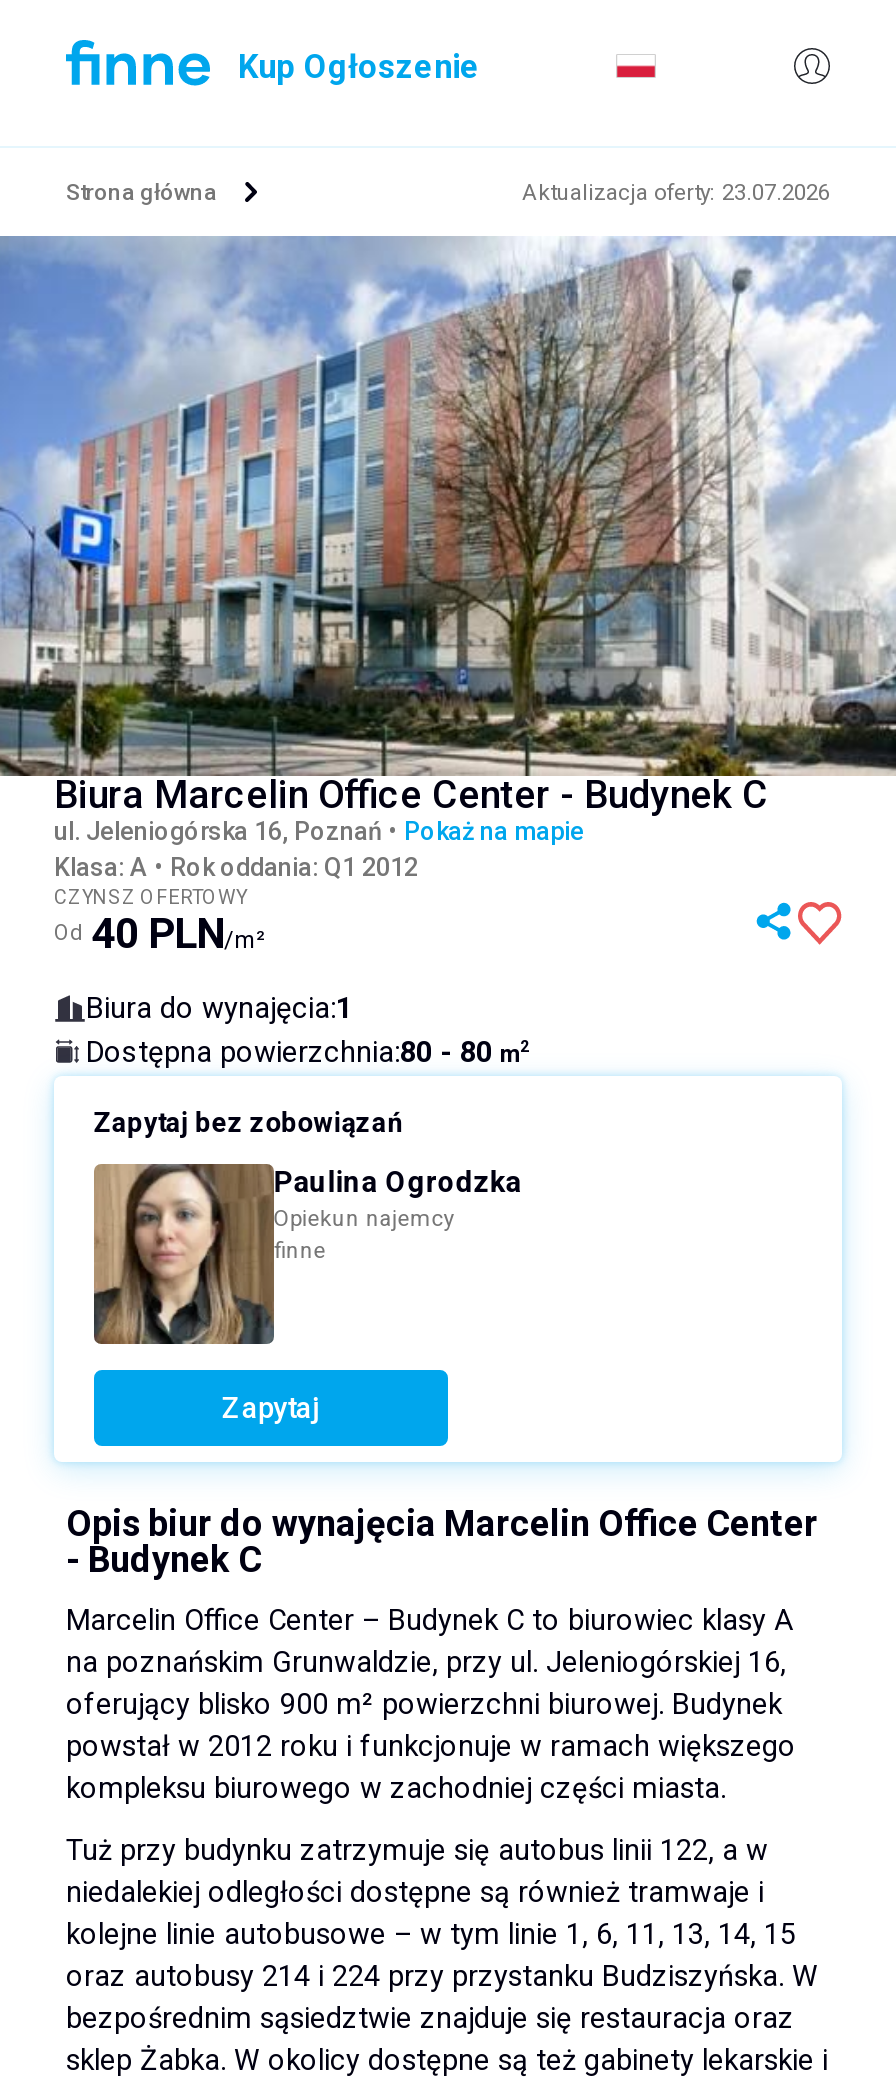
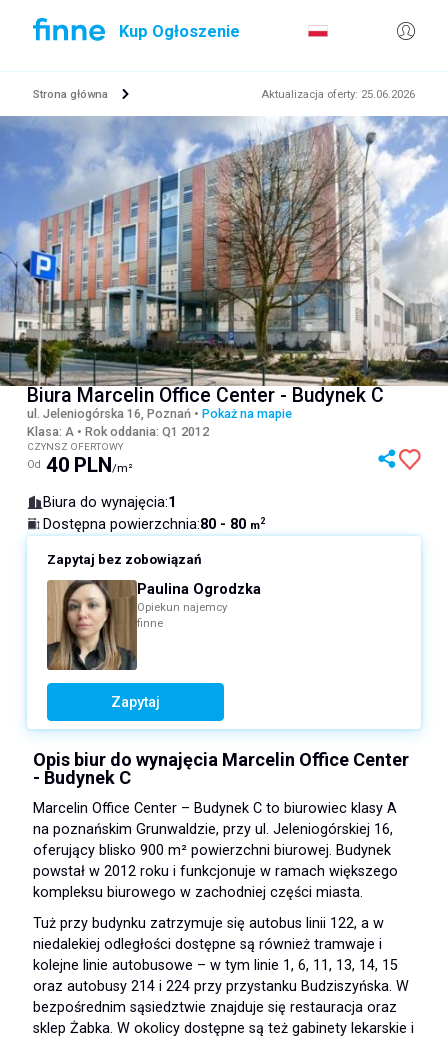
- Aktualizacja oferty: 23.07.2026
+ Aktualizacja oferty: 25.06.2026
